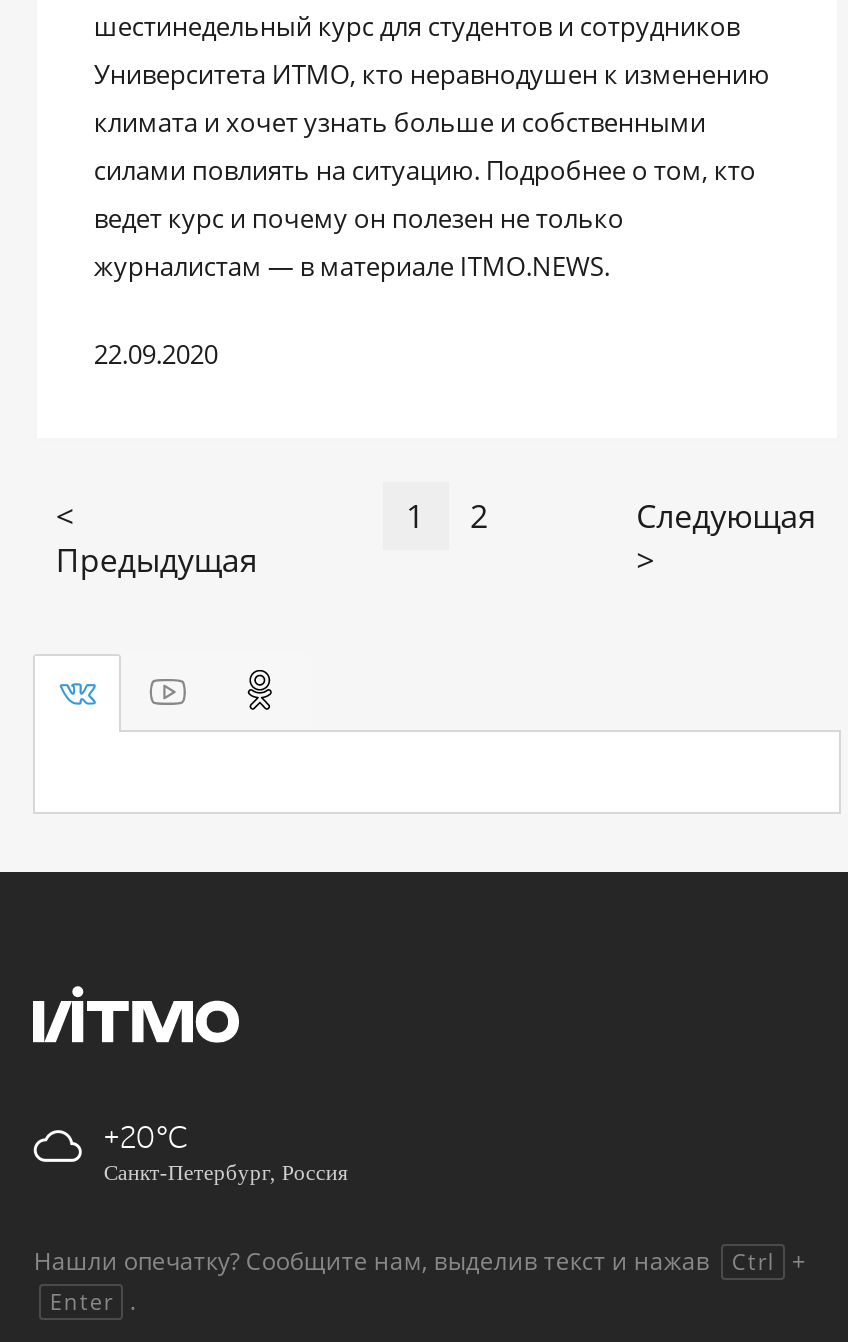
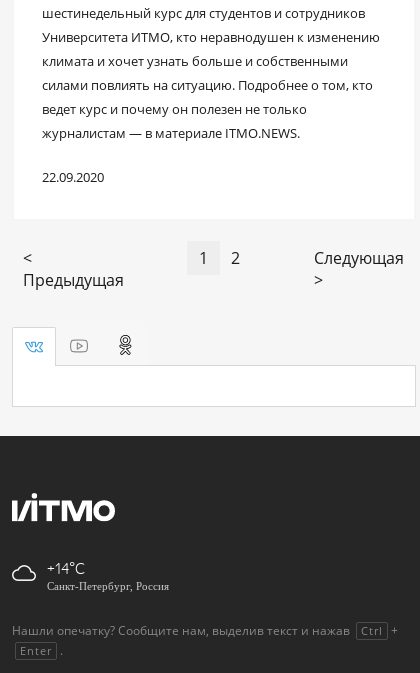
- +20
+ +14
